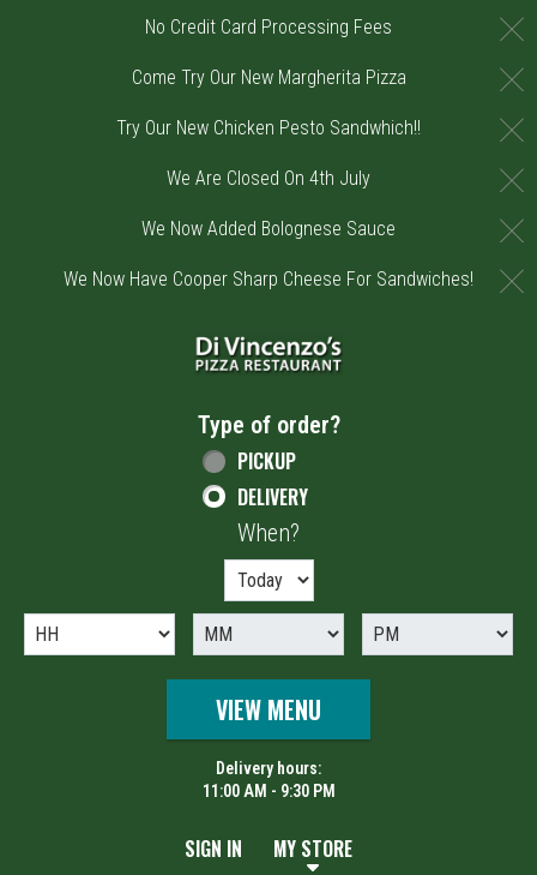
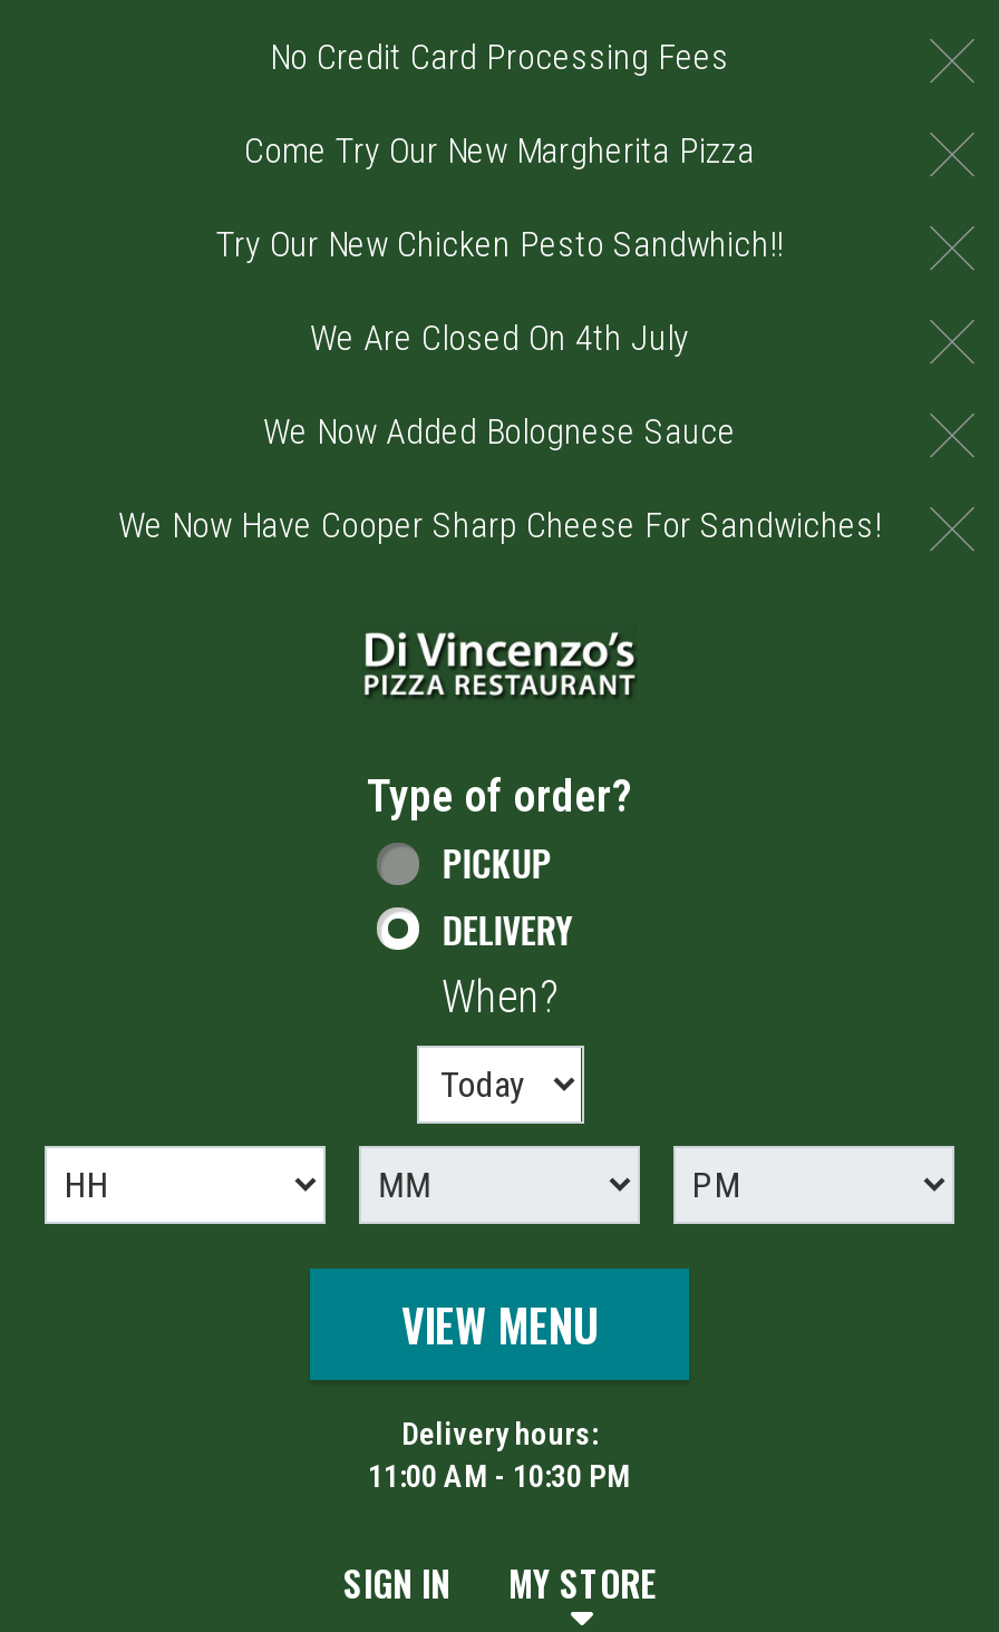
- 11:00 AM - 9:30 PM
+ 11:00 AM - 10:30 PM
